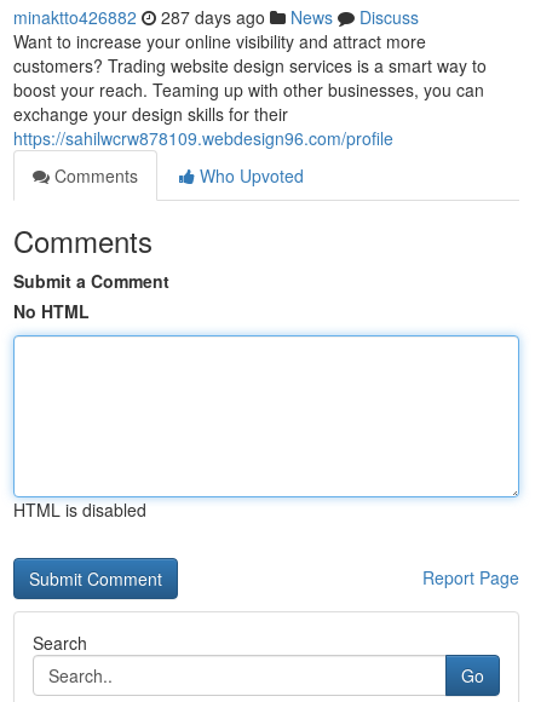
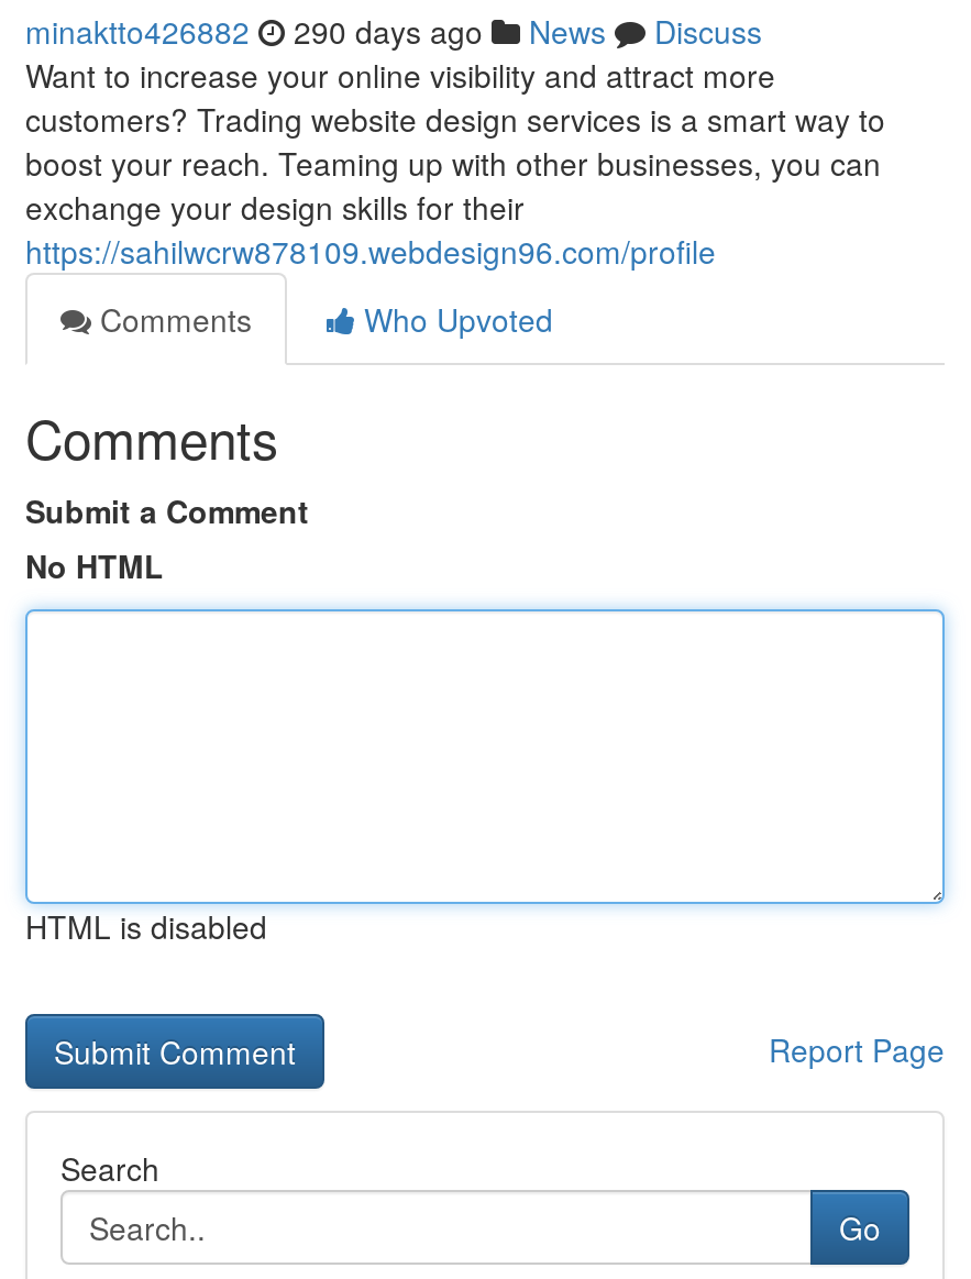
- minaktto426882 287 days ago News Discuss
+ minaktto426882 290 days ago News Discuss
